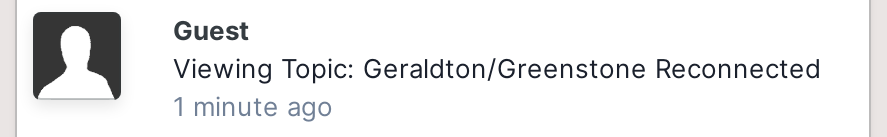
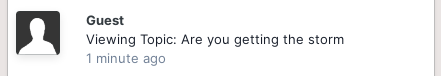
- Viewing Topic: Geraldton/Greenstone Reconnected
+ Viewing Topic: Are you getting the storm
